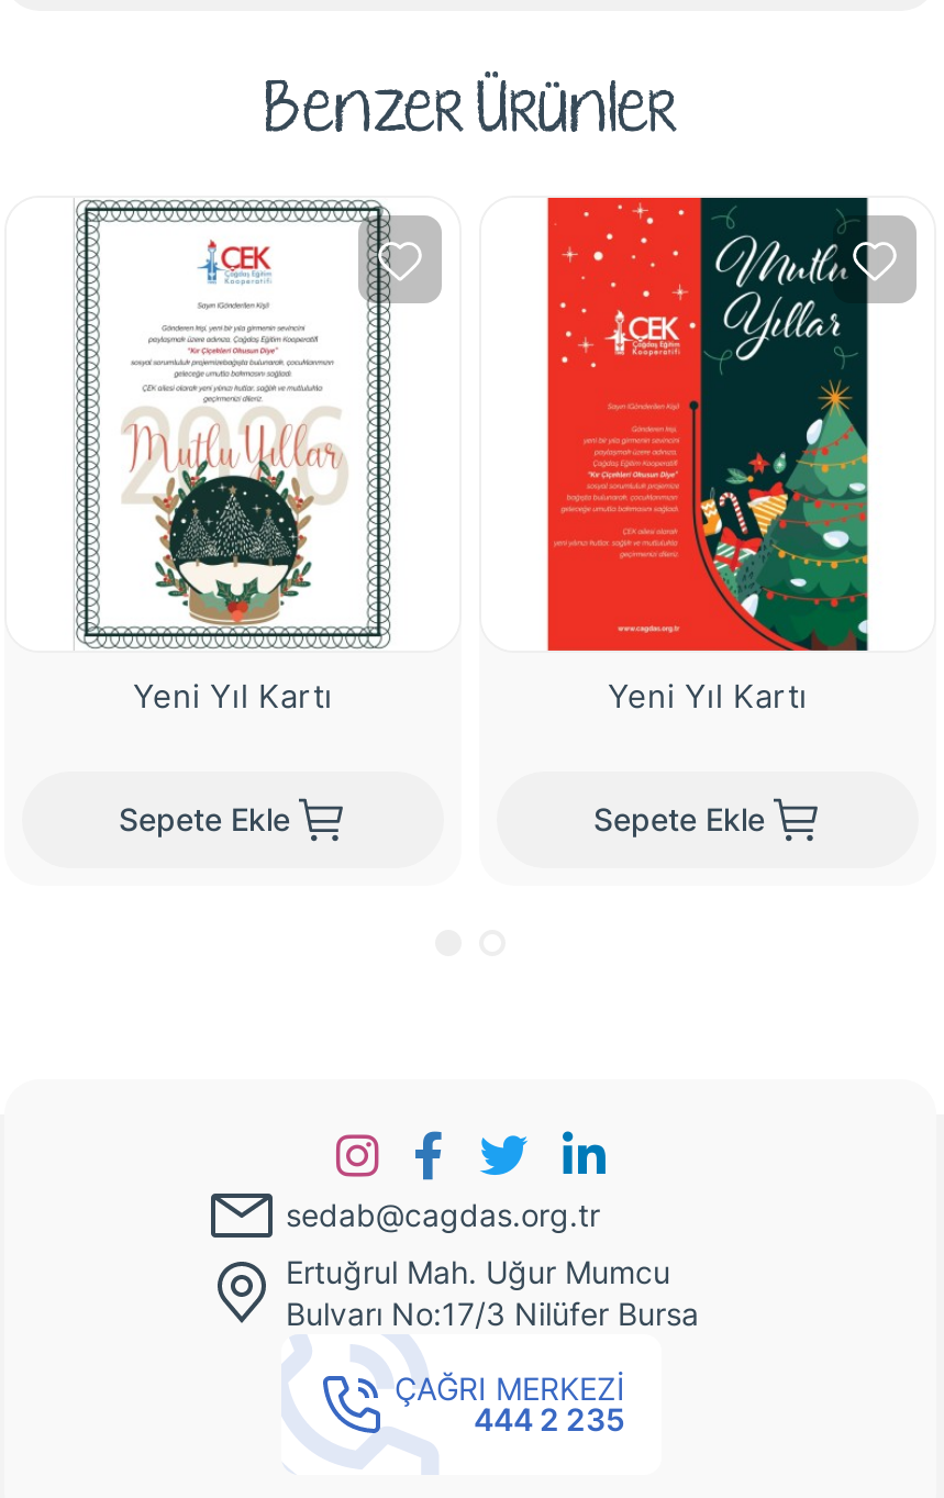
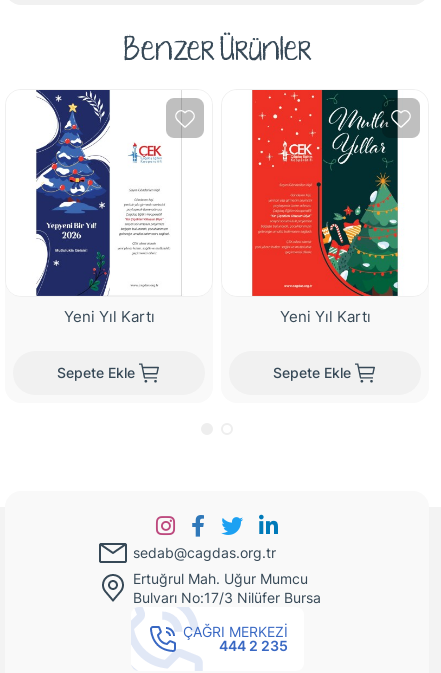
- [image]
+ [image]
